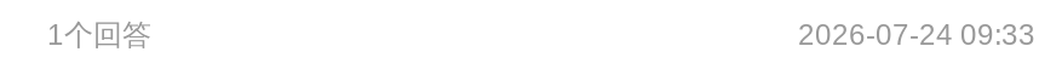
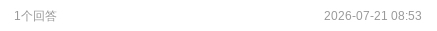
- 2026-07-24 09:33
+ 2026-07-21 08:53
